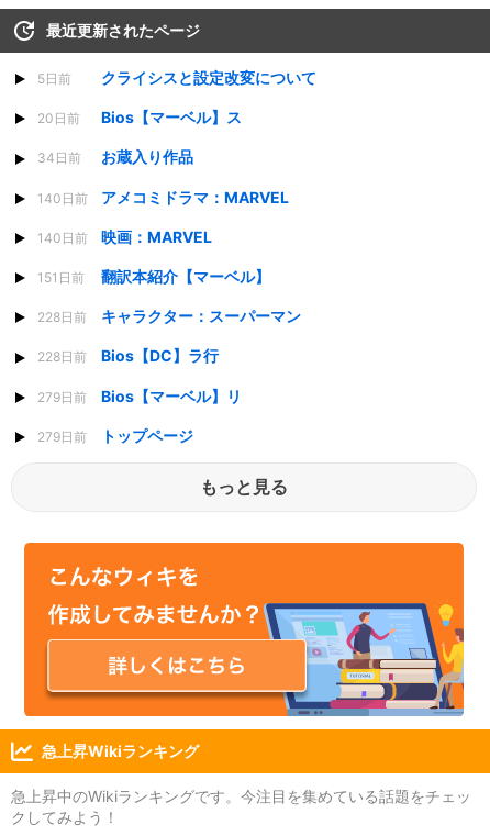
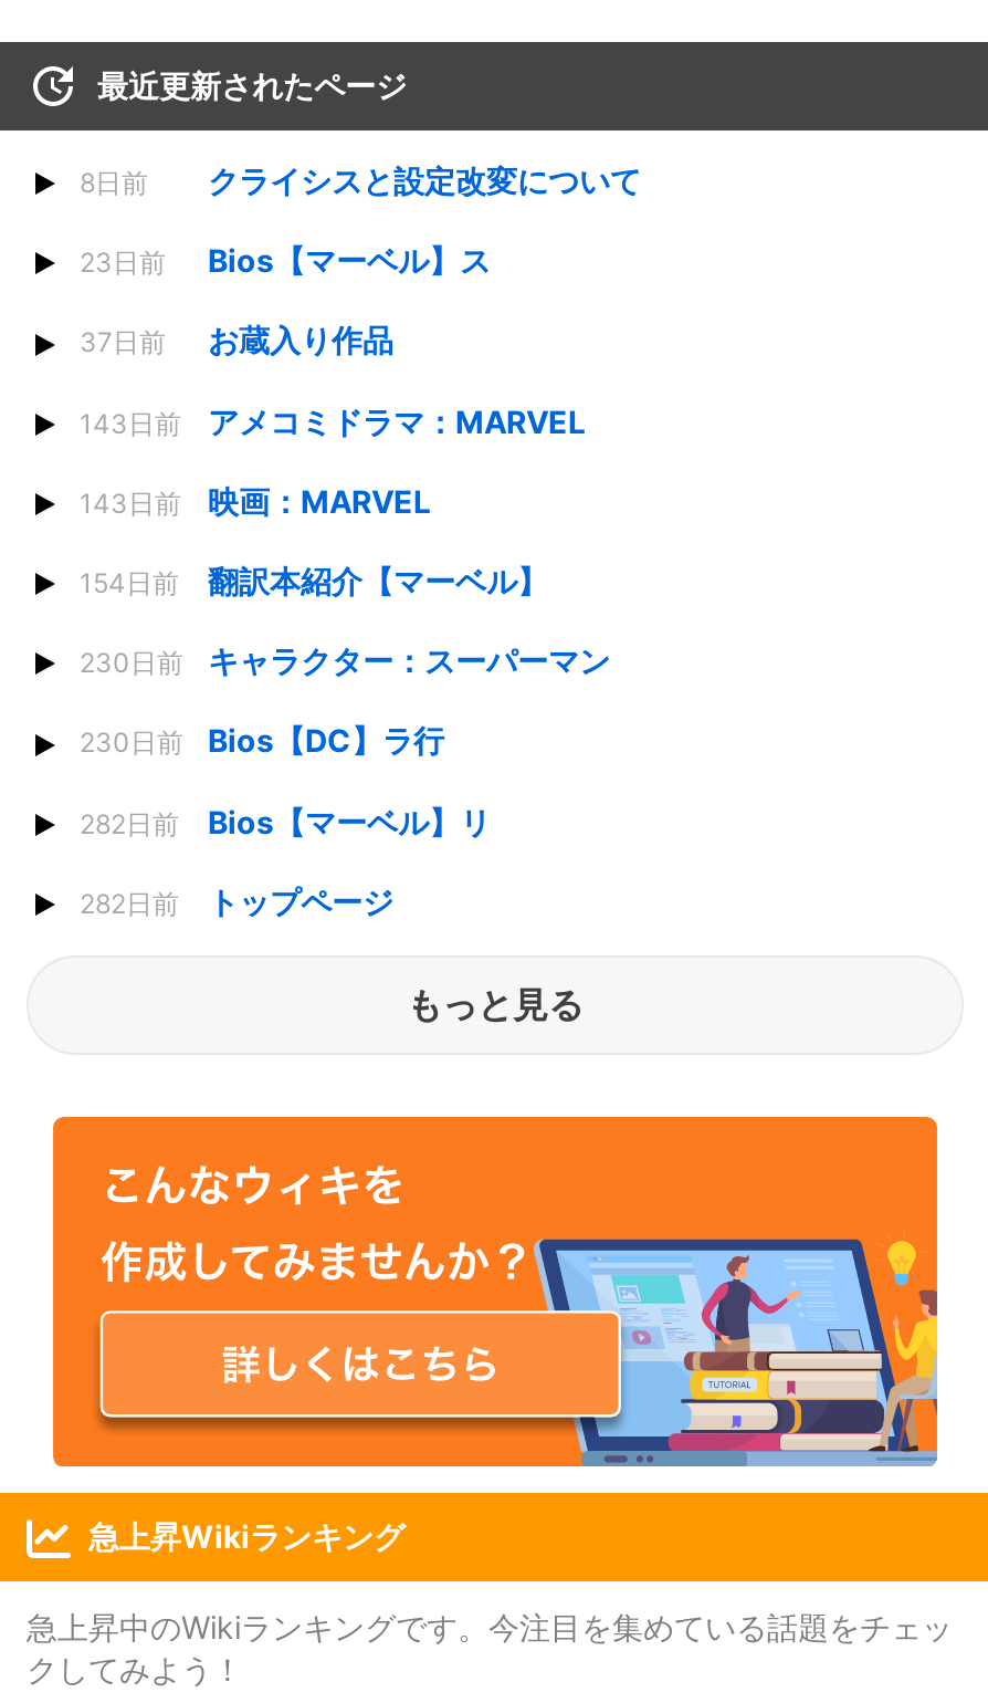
- 5日前 クライシスと設定改変について
+ 8日前 クライシスと設定改変について

- 20日前 Bios【マーベル】ス
+ 23日前 Bios【マーベル】ス

- 34日前 お蔵入り作品
+ 37日前 お蔵入り作品

- 140日前 アメコミドラマ：MARVEL
+ 143日前 アメコミドラマ：MARVEL

- 140日前 映画：MARVEL
+ 143日前 映画：MARVEL

- 151日前 翻訳本紹介【マーベル】
+ 154日前 翻訳本紹介【マーベル】

- 228日前 キャラクター：スーパーマン
+ 230日前 キャラクター：スーパーマン

- 228日前 Bios【DC】ラ行
+ 230日前 Bios【DC】ラ行

- 279日前 Bios【マーベル】リ
+ 282日前 Bios【マーベル】リ

- 279日前 トップページ
+ 282日前 トップページ
